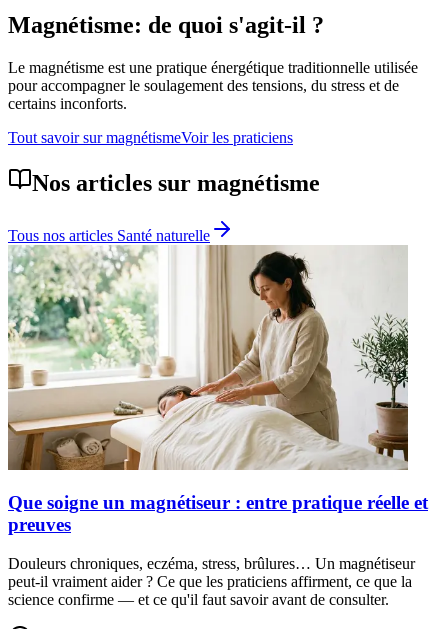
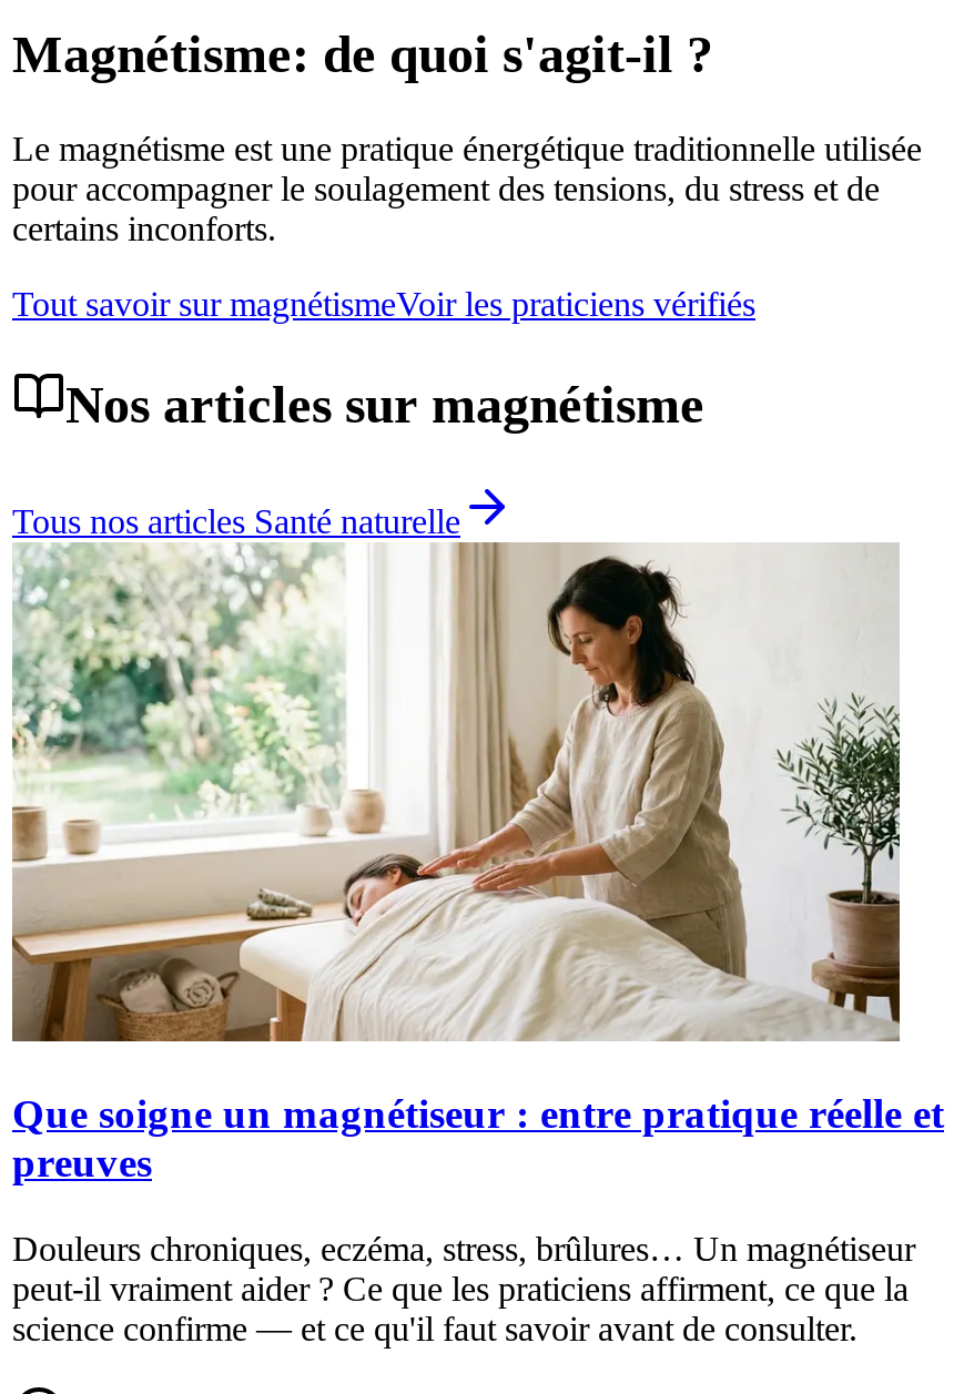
- Tout savoir sur magnétismeVoir les praticiens
+ Tout savoir sur magnétismeVoir les praticiens vérifiés
